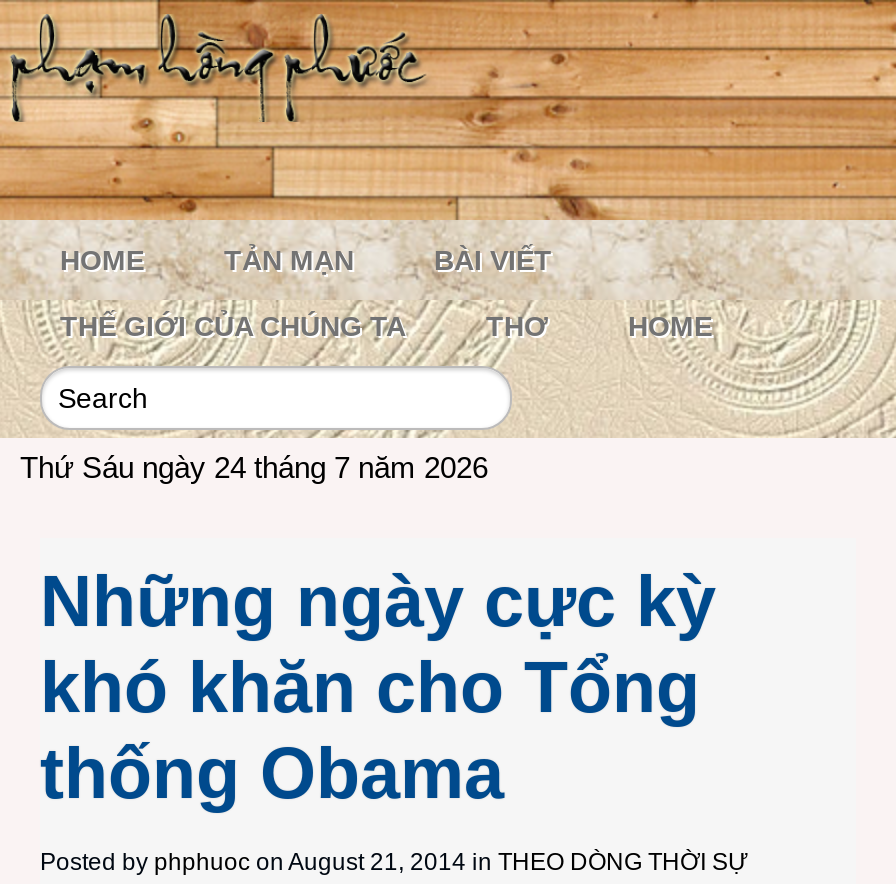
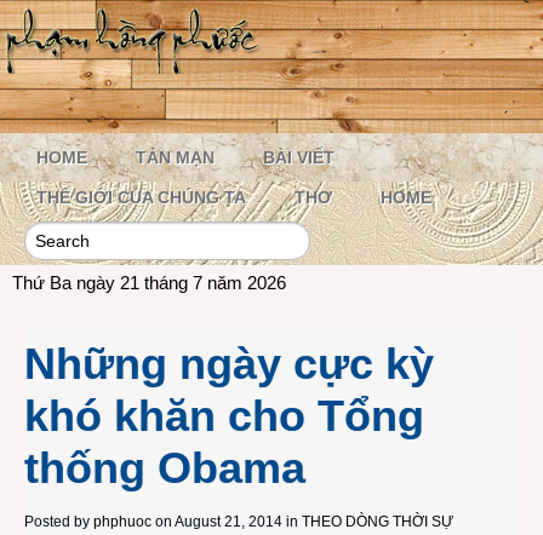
- Thứ Sáu ngày 24 tháng 7 năm 2026
+ Thứ Ba ngày 21 tháng 7 năm 2026
